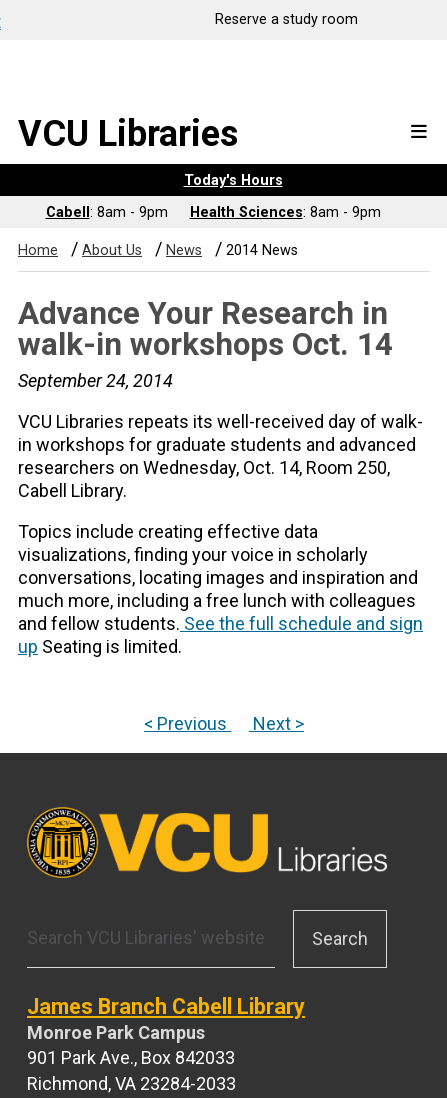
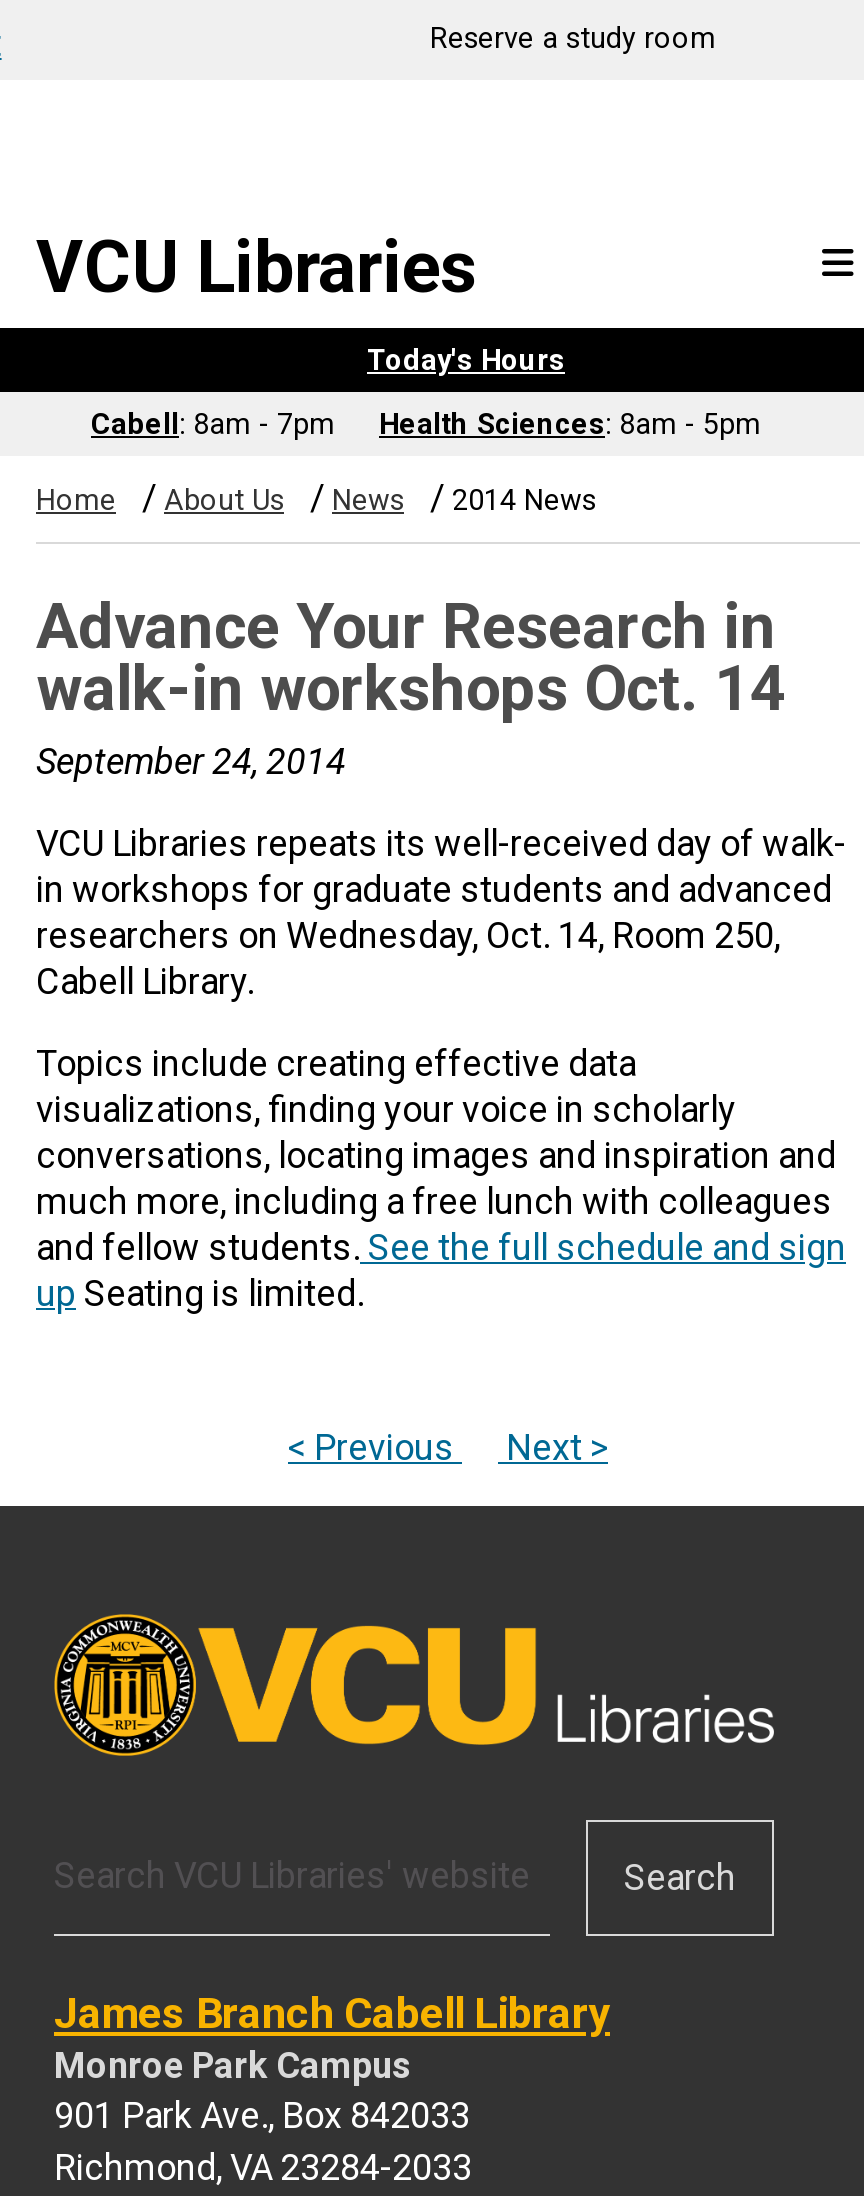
- Cabell: 8am - 9pm
+ Cabell: 8am - 7pm

- Health Sciences: 8am - 9pm
+ Health Sciences: 8am - 5pm
